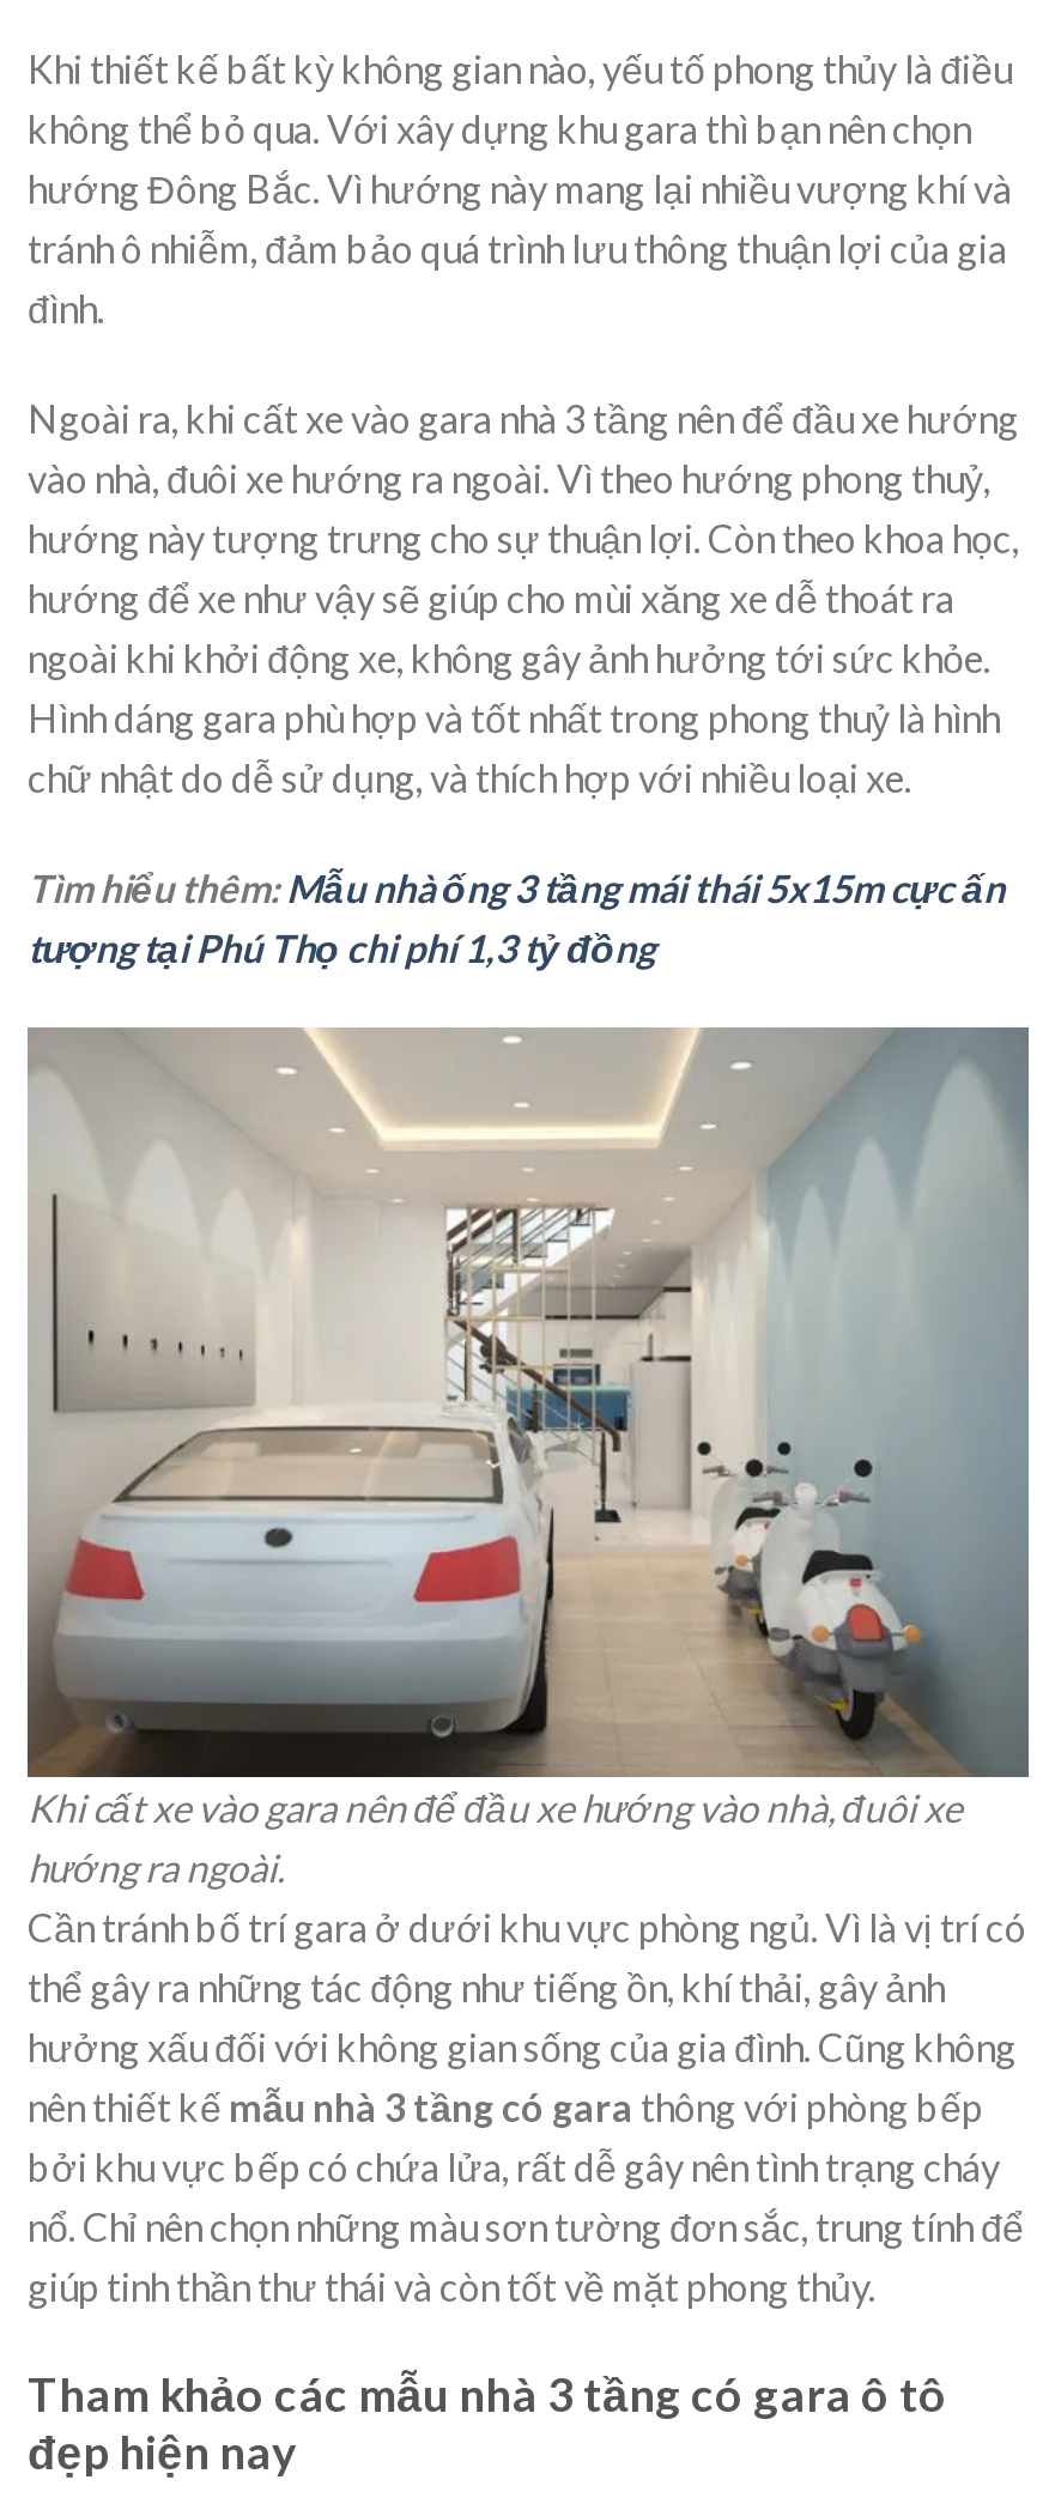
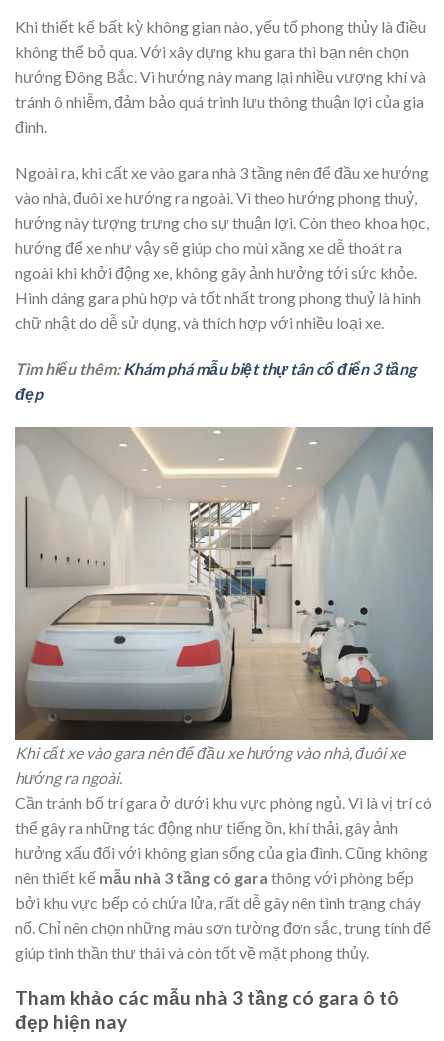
- Tìm hiểu thêm: Mẫu nhà ống 3 tầng mái thái 5x15m cực ấn
- tượng tại Phú Thọ chi phí 1,3 tỷ đồng
+ Tìm hiểu thêm: Khám phá mẫu biệt thự tân cổ điển 3 tầng
+ đẹp
